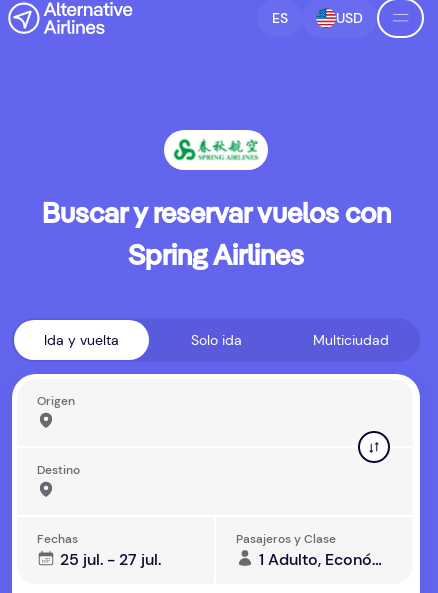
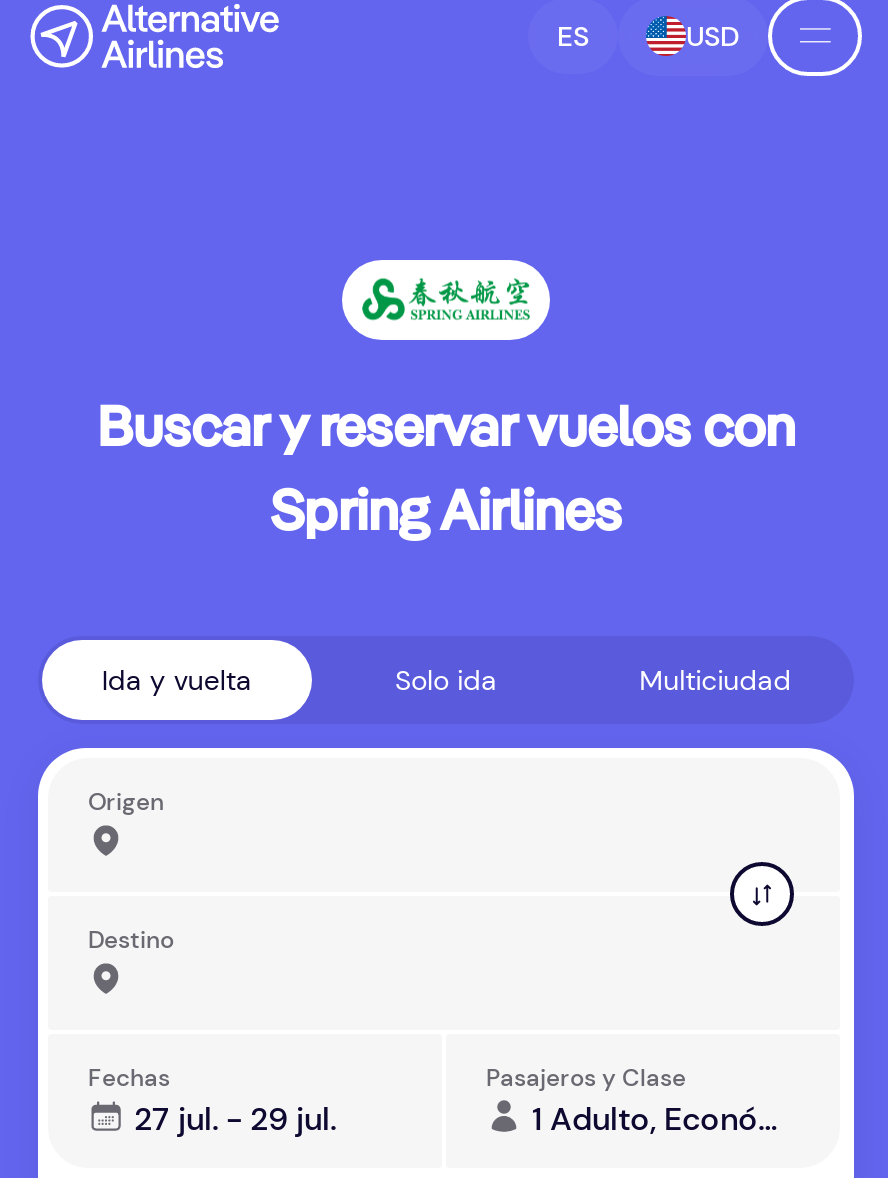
- 25 jul. - 27 jul.
+ 27 jul. - 29 jul.
